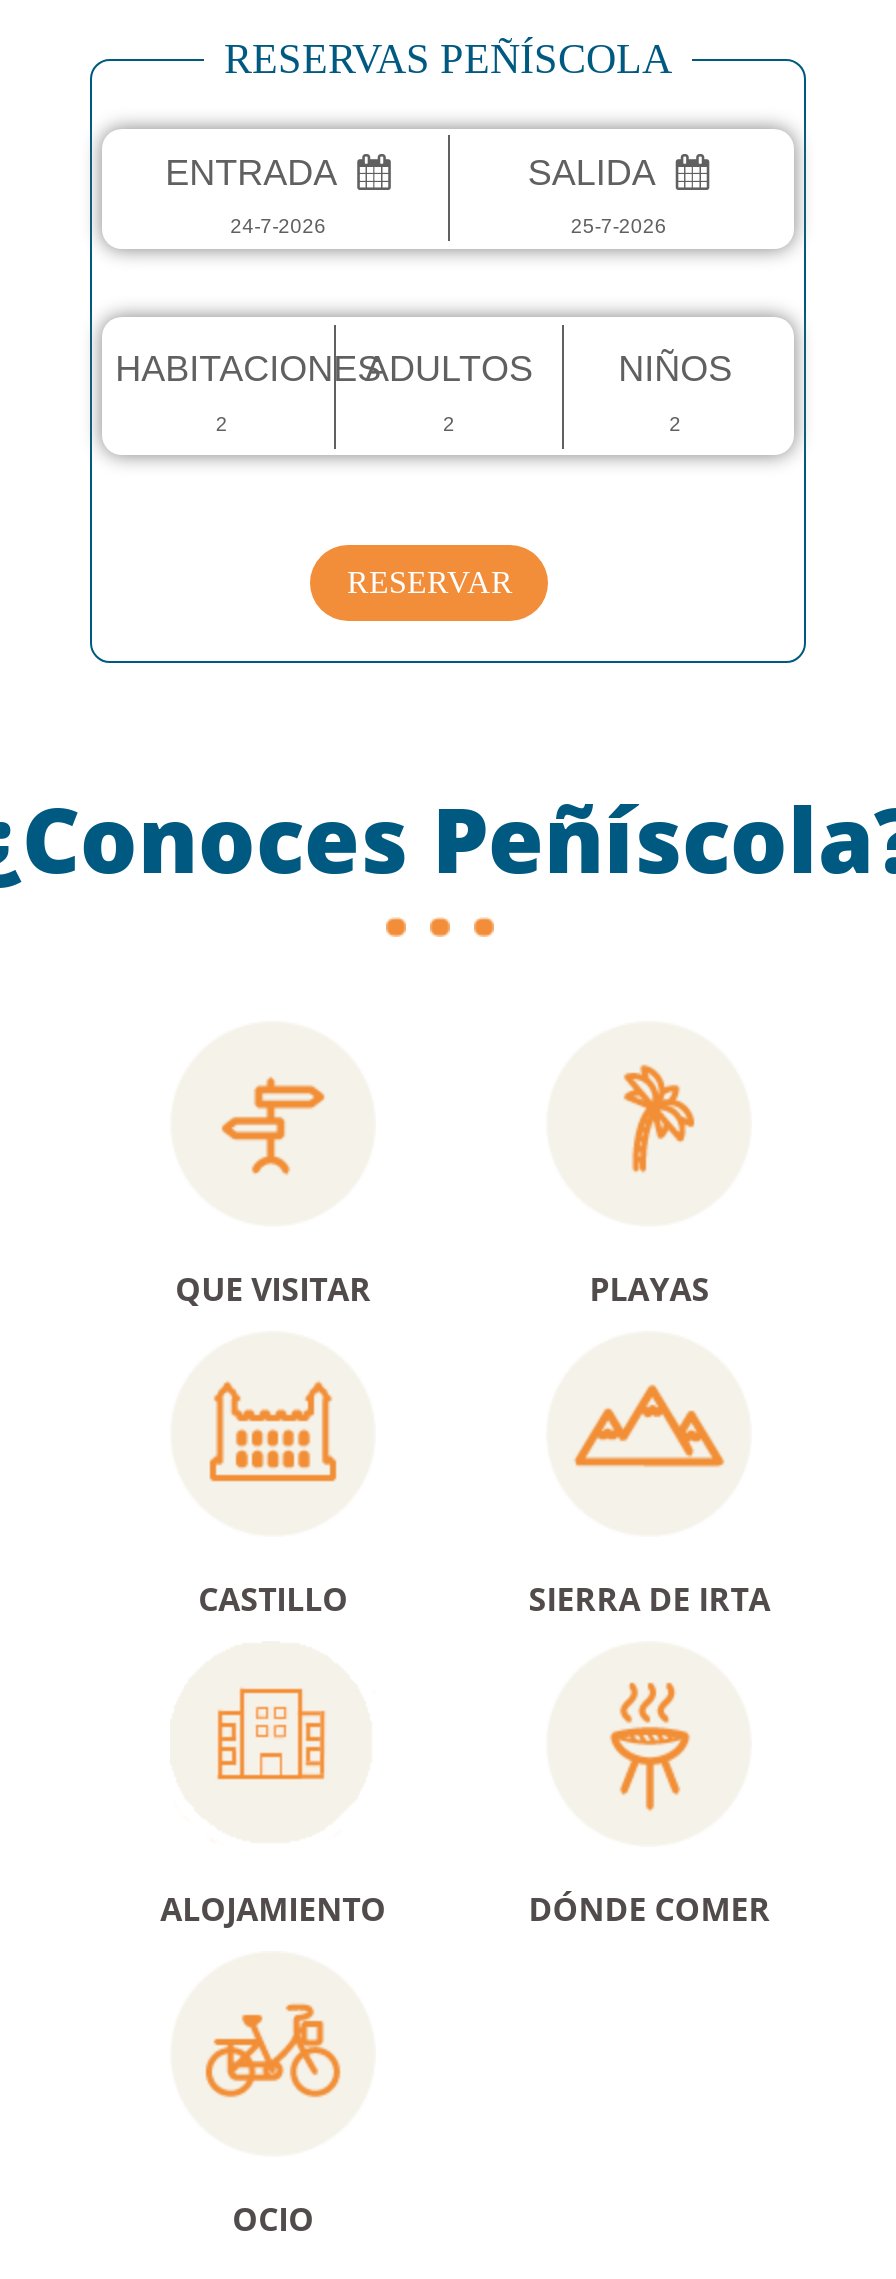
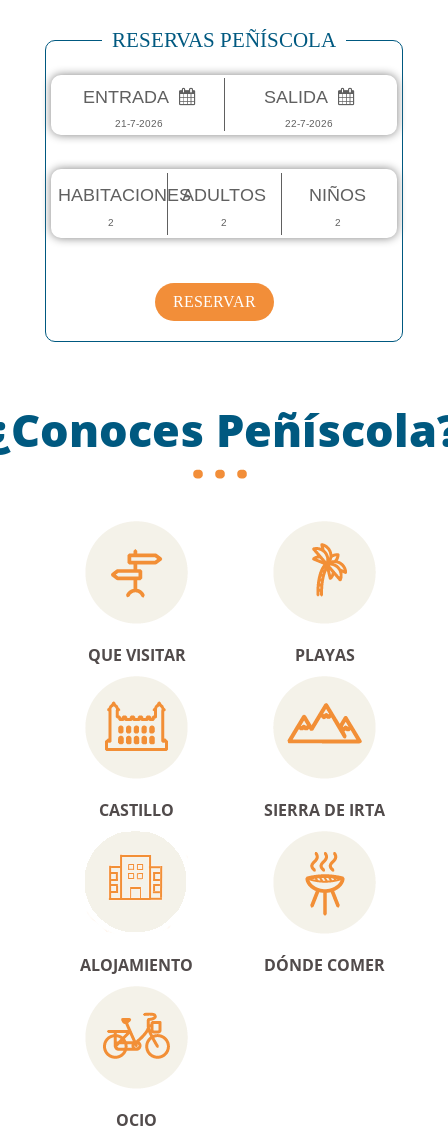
- 24-7-2026
+ 21-7-2026

- 25-7-2026
+ 22-7-2026
